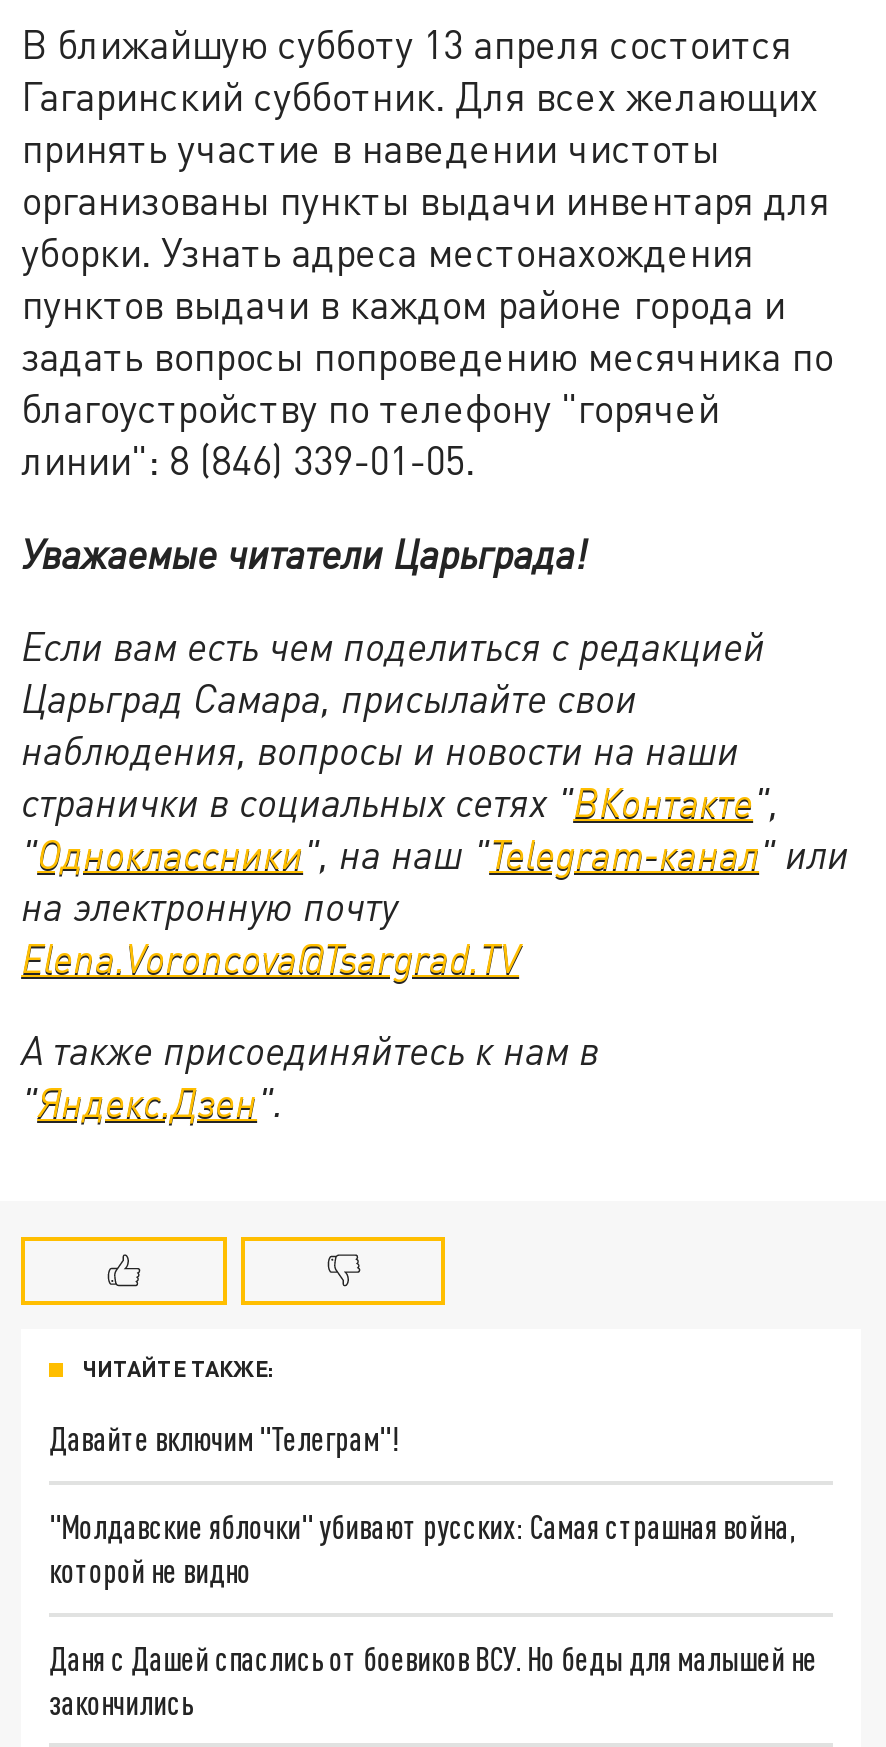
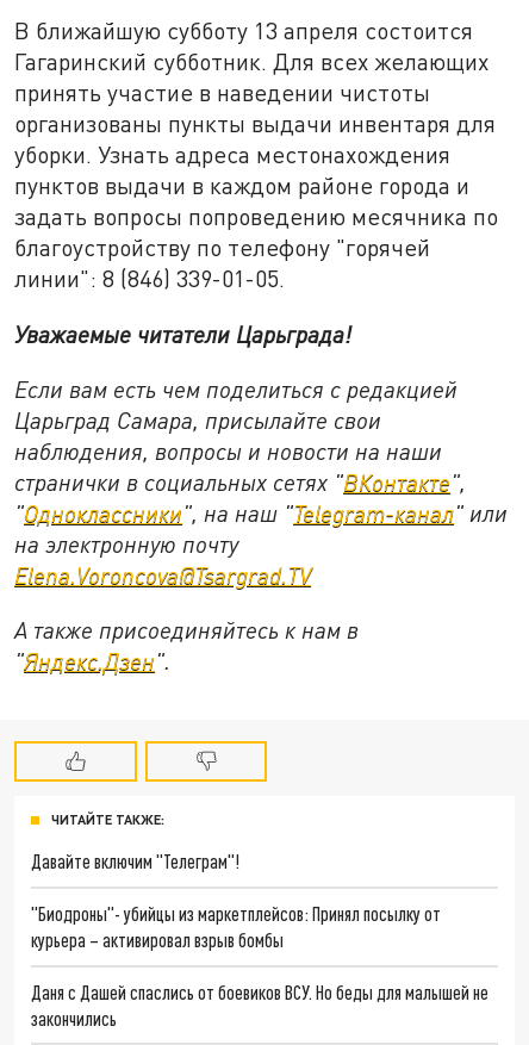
- "Молдавские яблочки" убивают русских: Самая страшная война,
- которой не видно
+ "Биодроны"- убийцы из маркетплейсов: Принял посылку от
+ курьера – активировал взрыв бомбы
